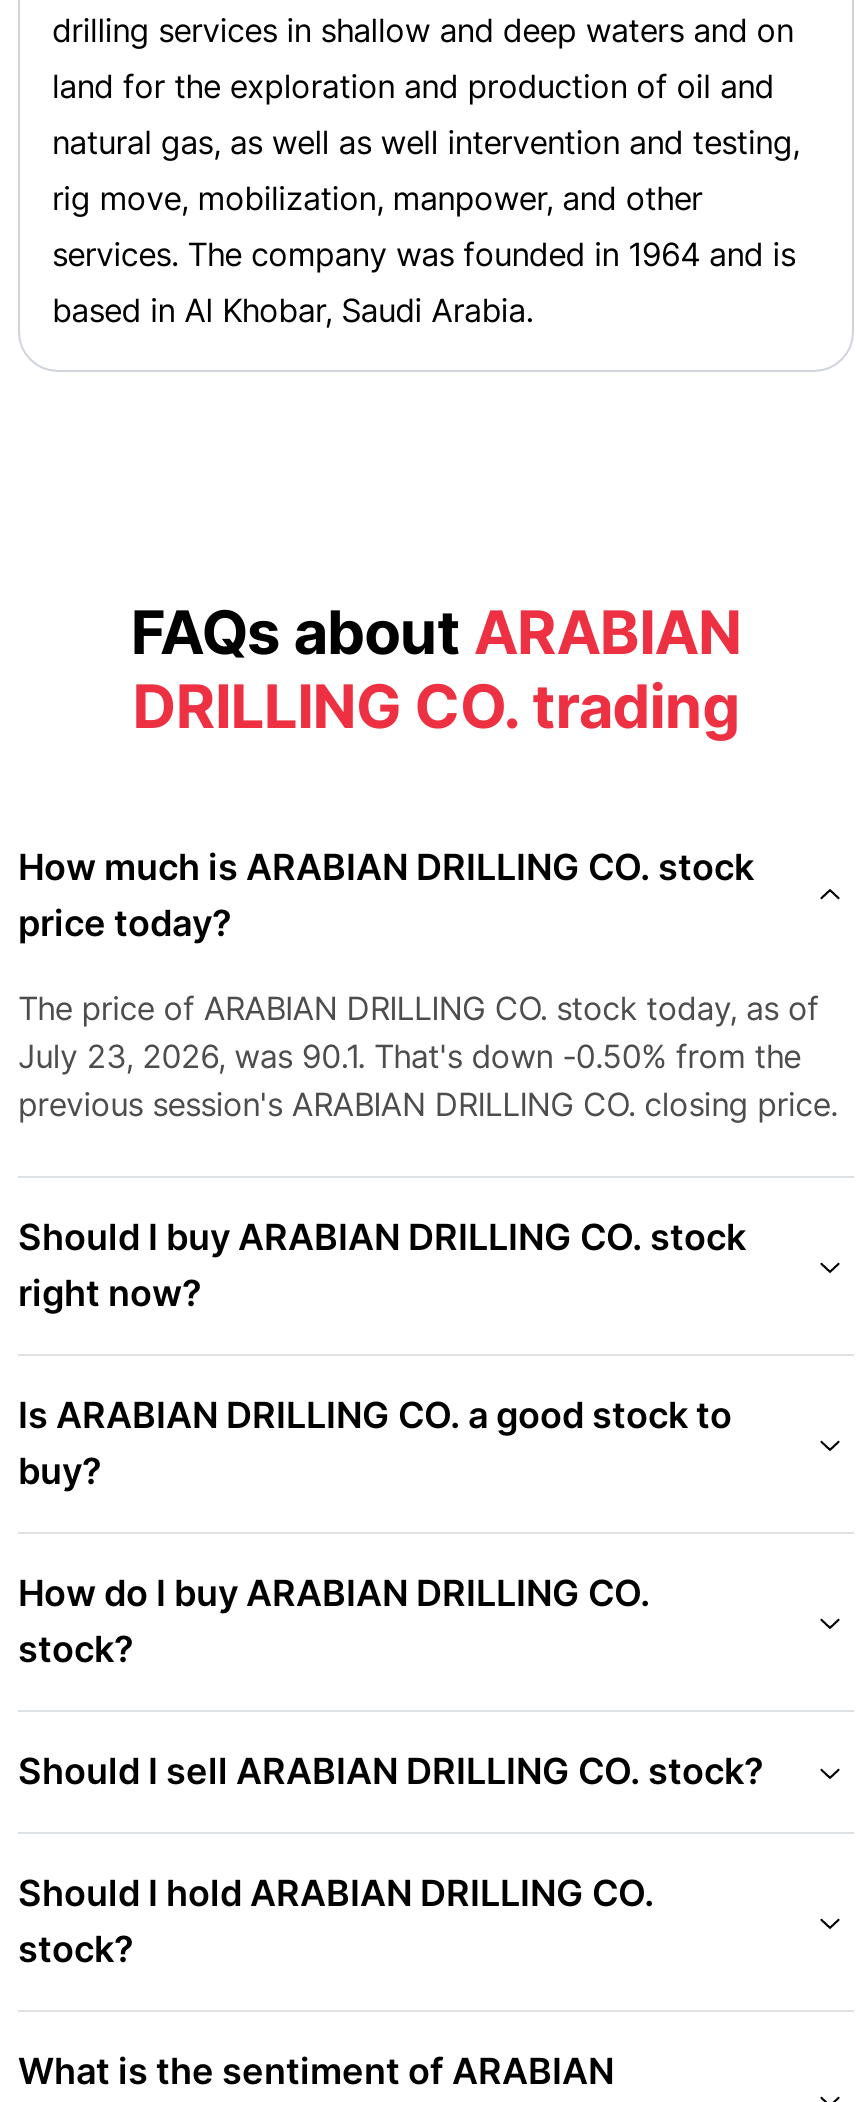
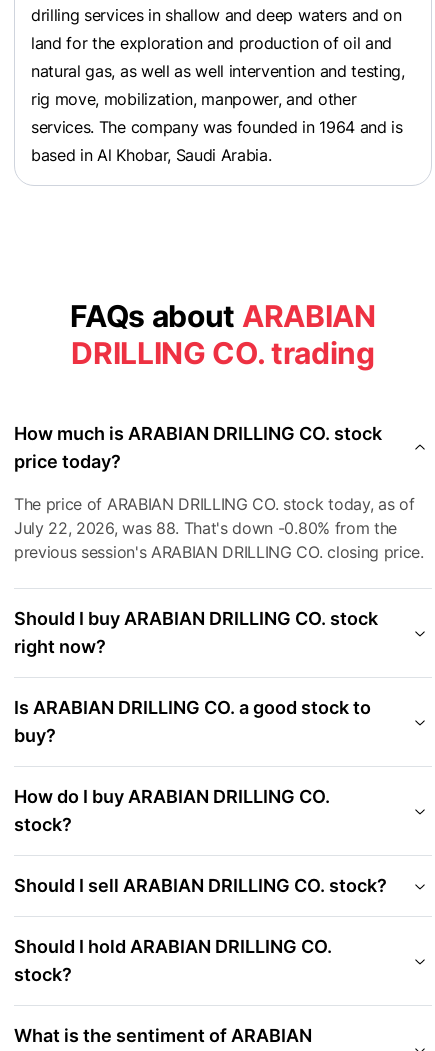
- July 23, 2026, was 90.1. That's down -0.50% from the
+ July 22, 2026, was 88. That's down -0.80% from the
